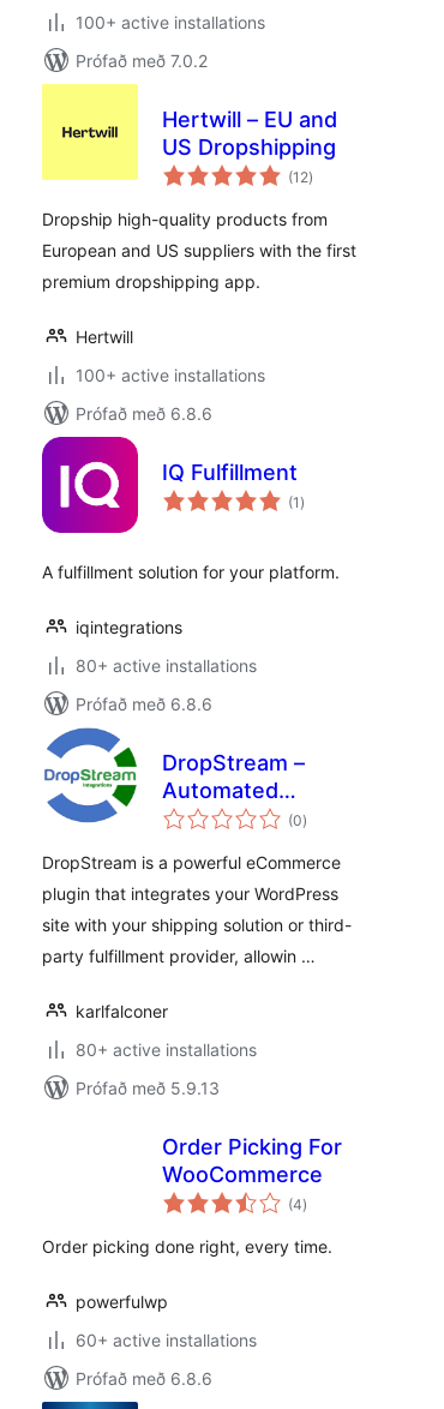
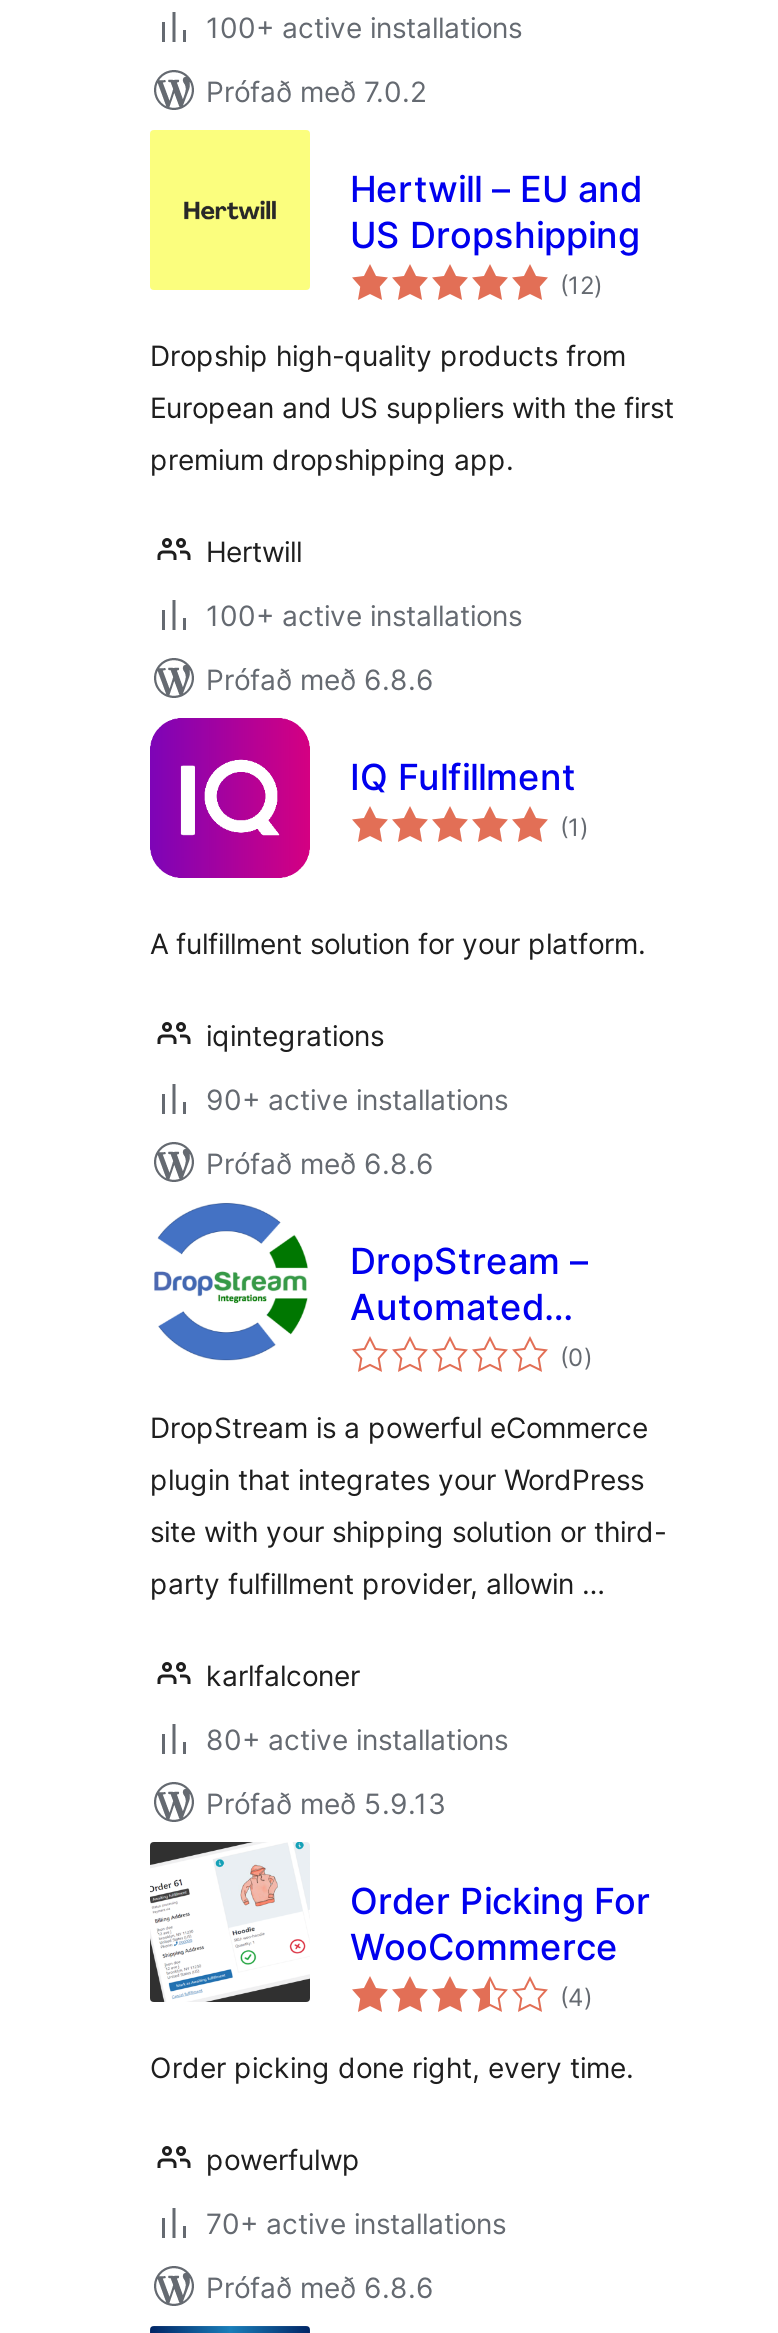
- 80+ active installations
+ 90+ active installations

+ [image]

- 60+ active installations
+ 70+ active installations
